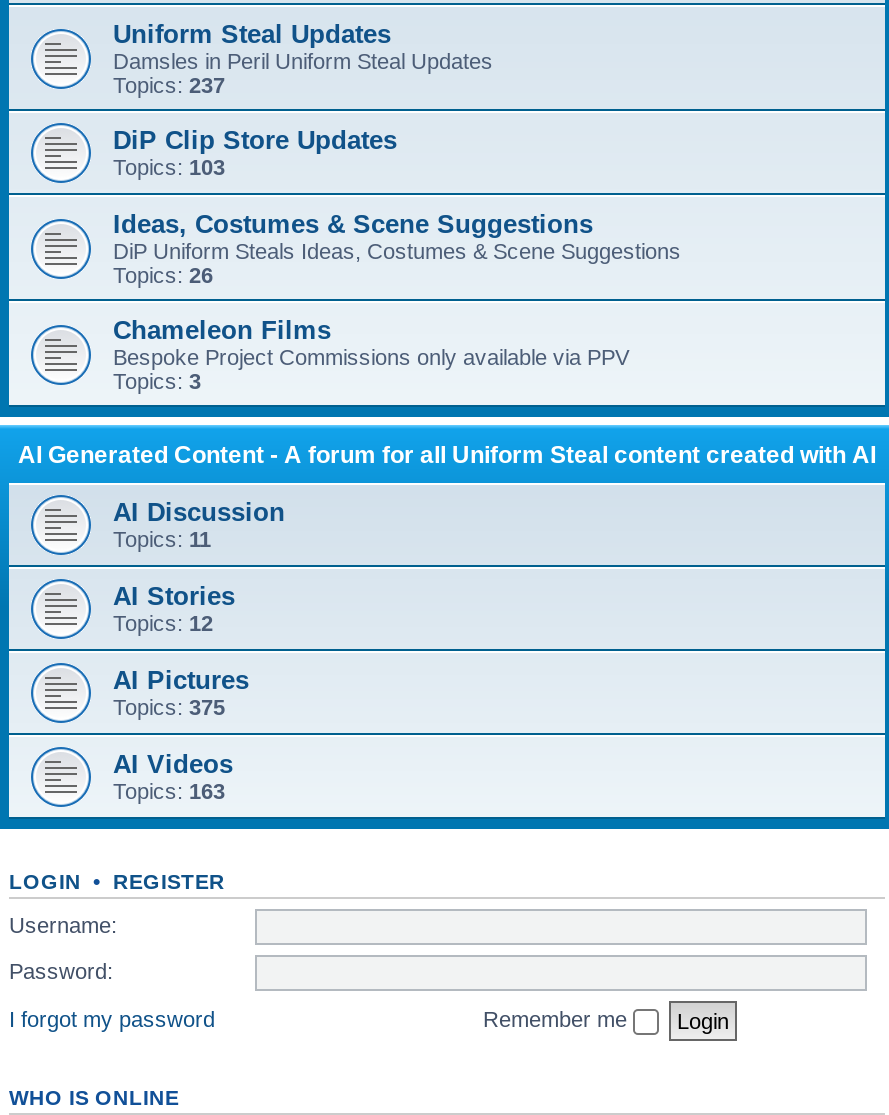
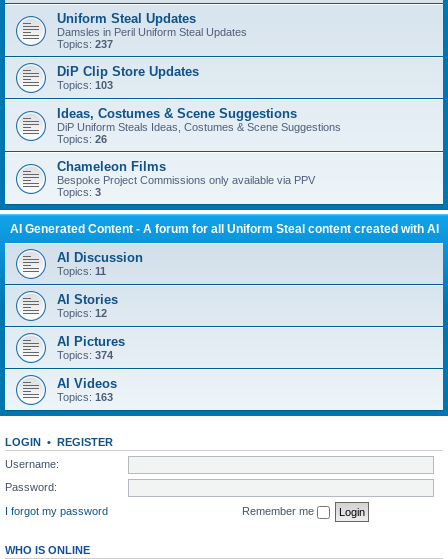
- Topics: 375
+ Topics: 374
